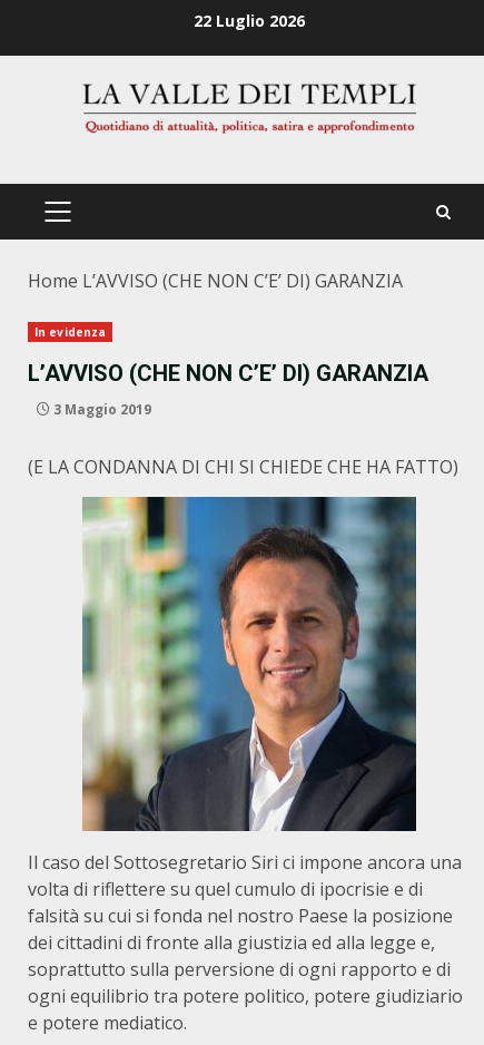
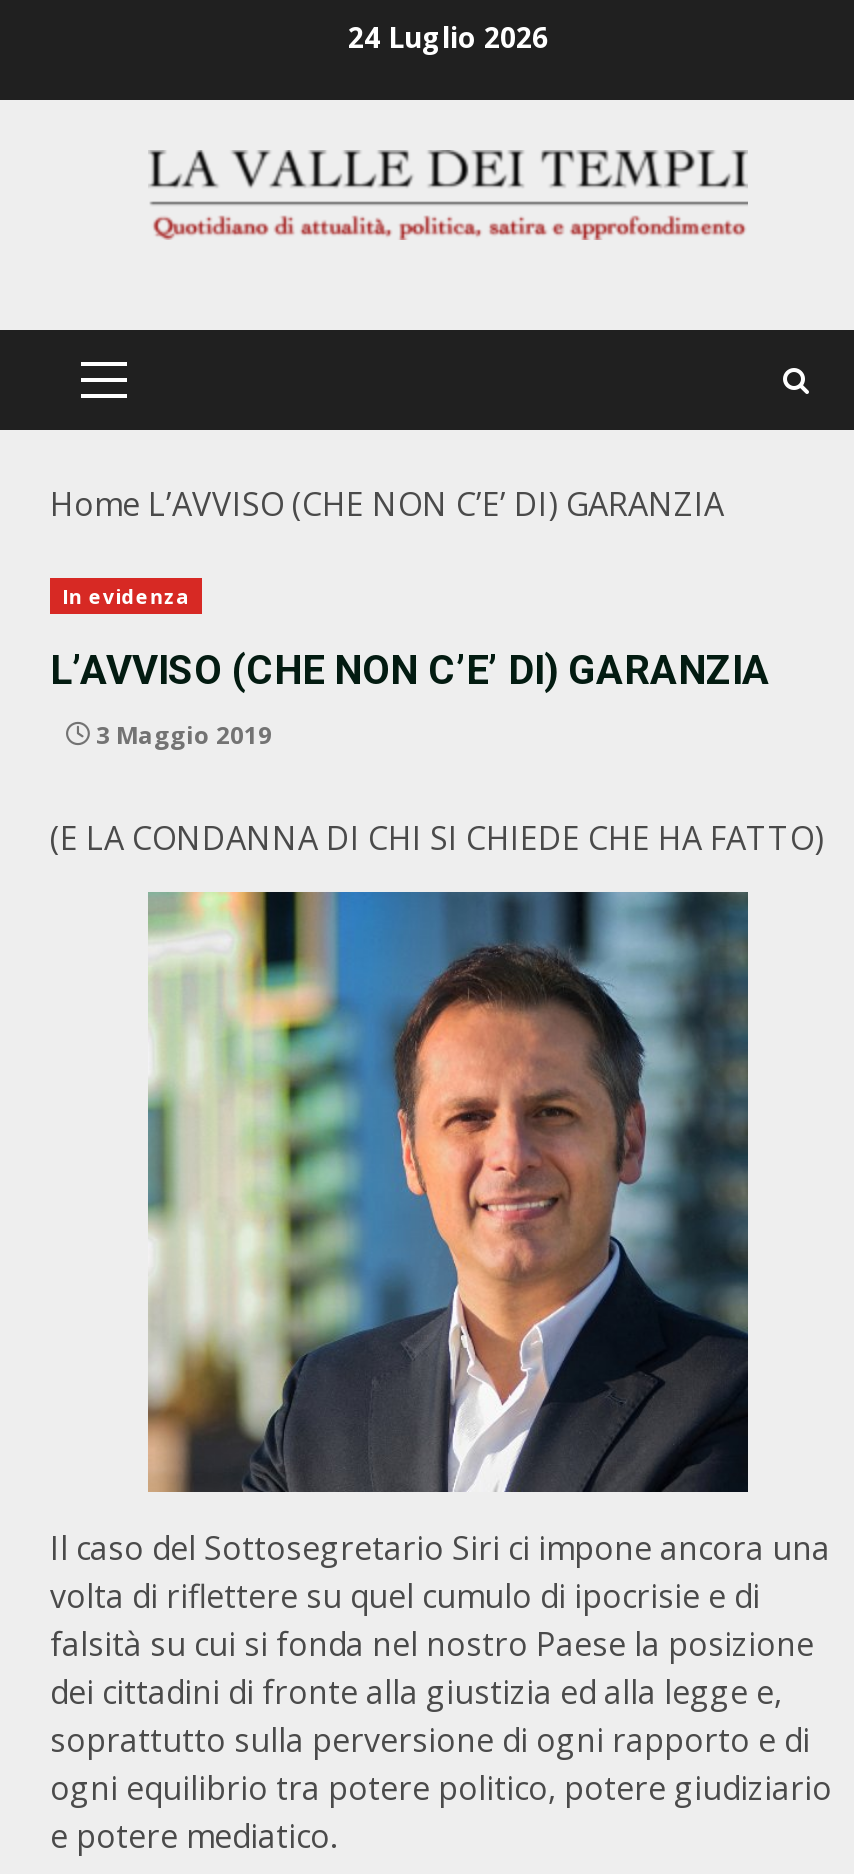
- 22 Luglio 2026
+ 24 Luglio 2026
